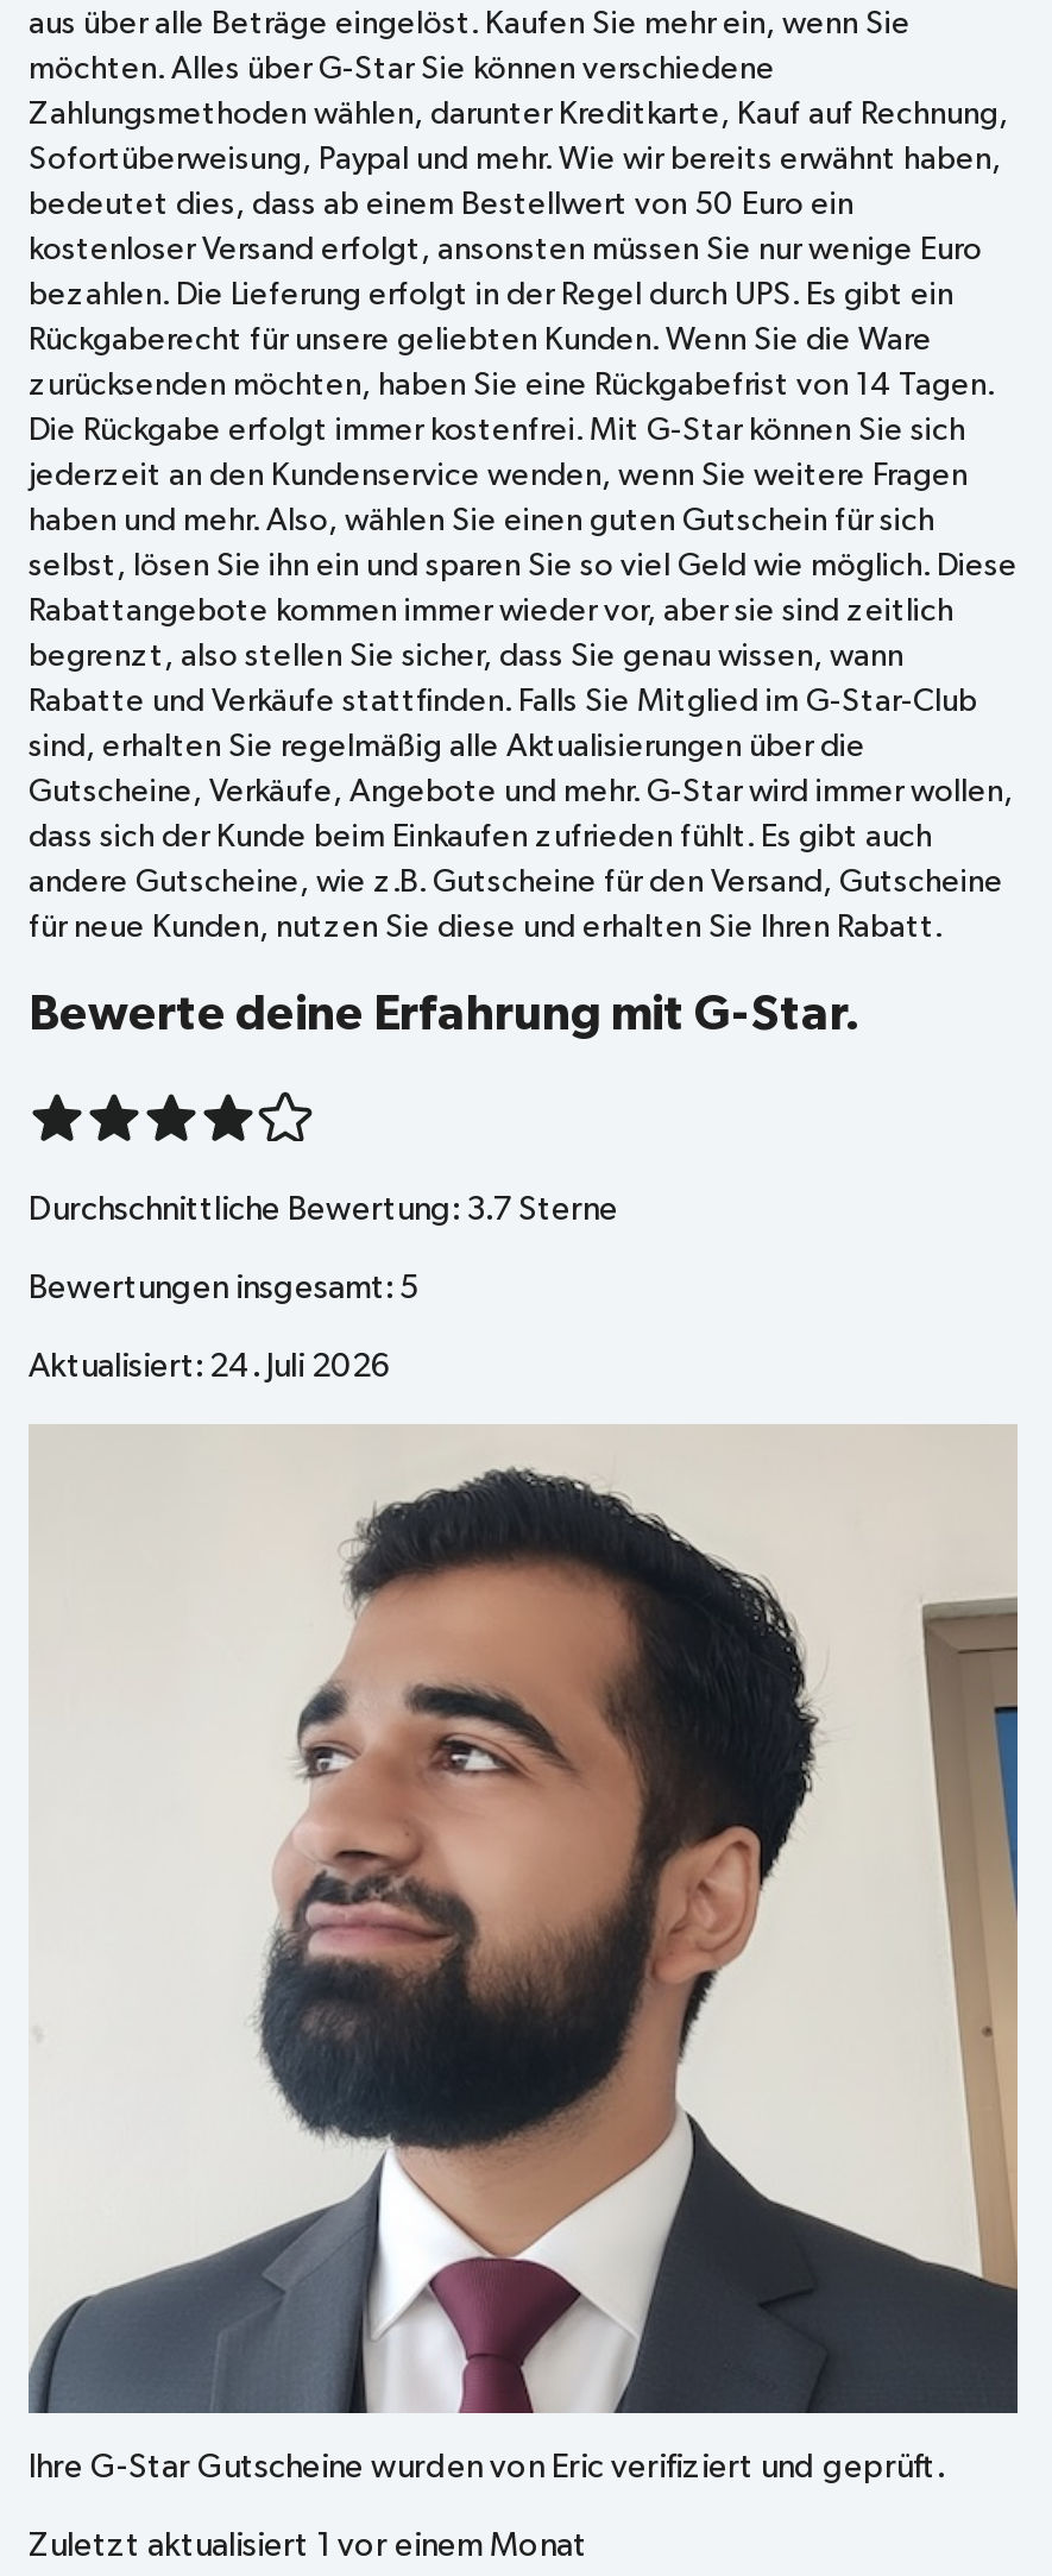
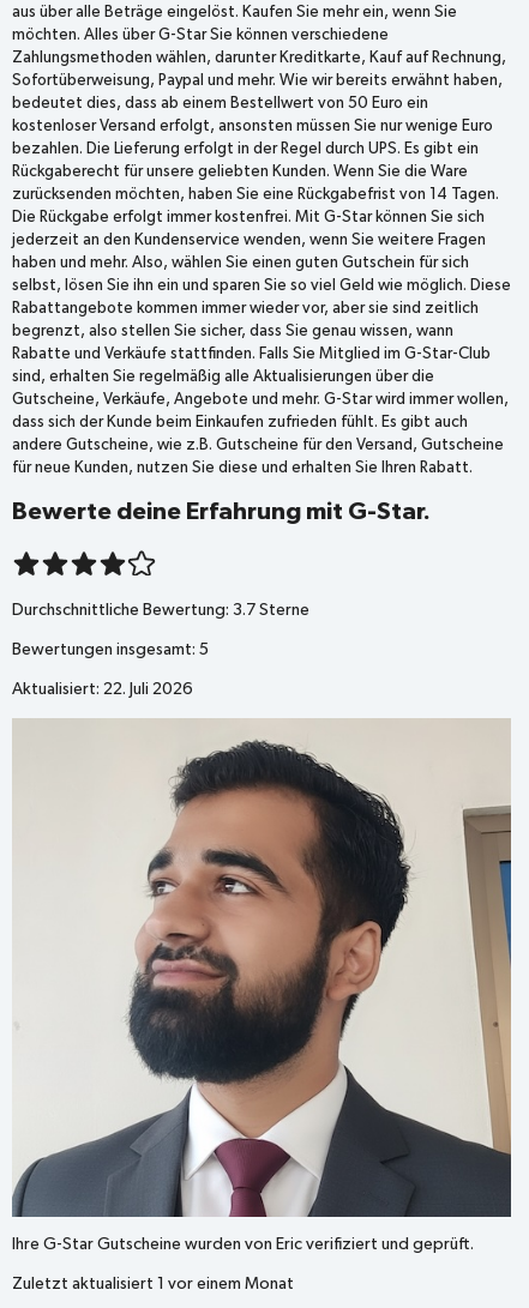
- Aktualisiert: 24. Juli 2026
+ Aktualisiert: 22. Juli 2026
